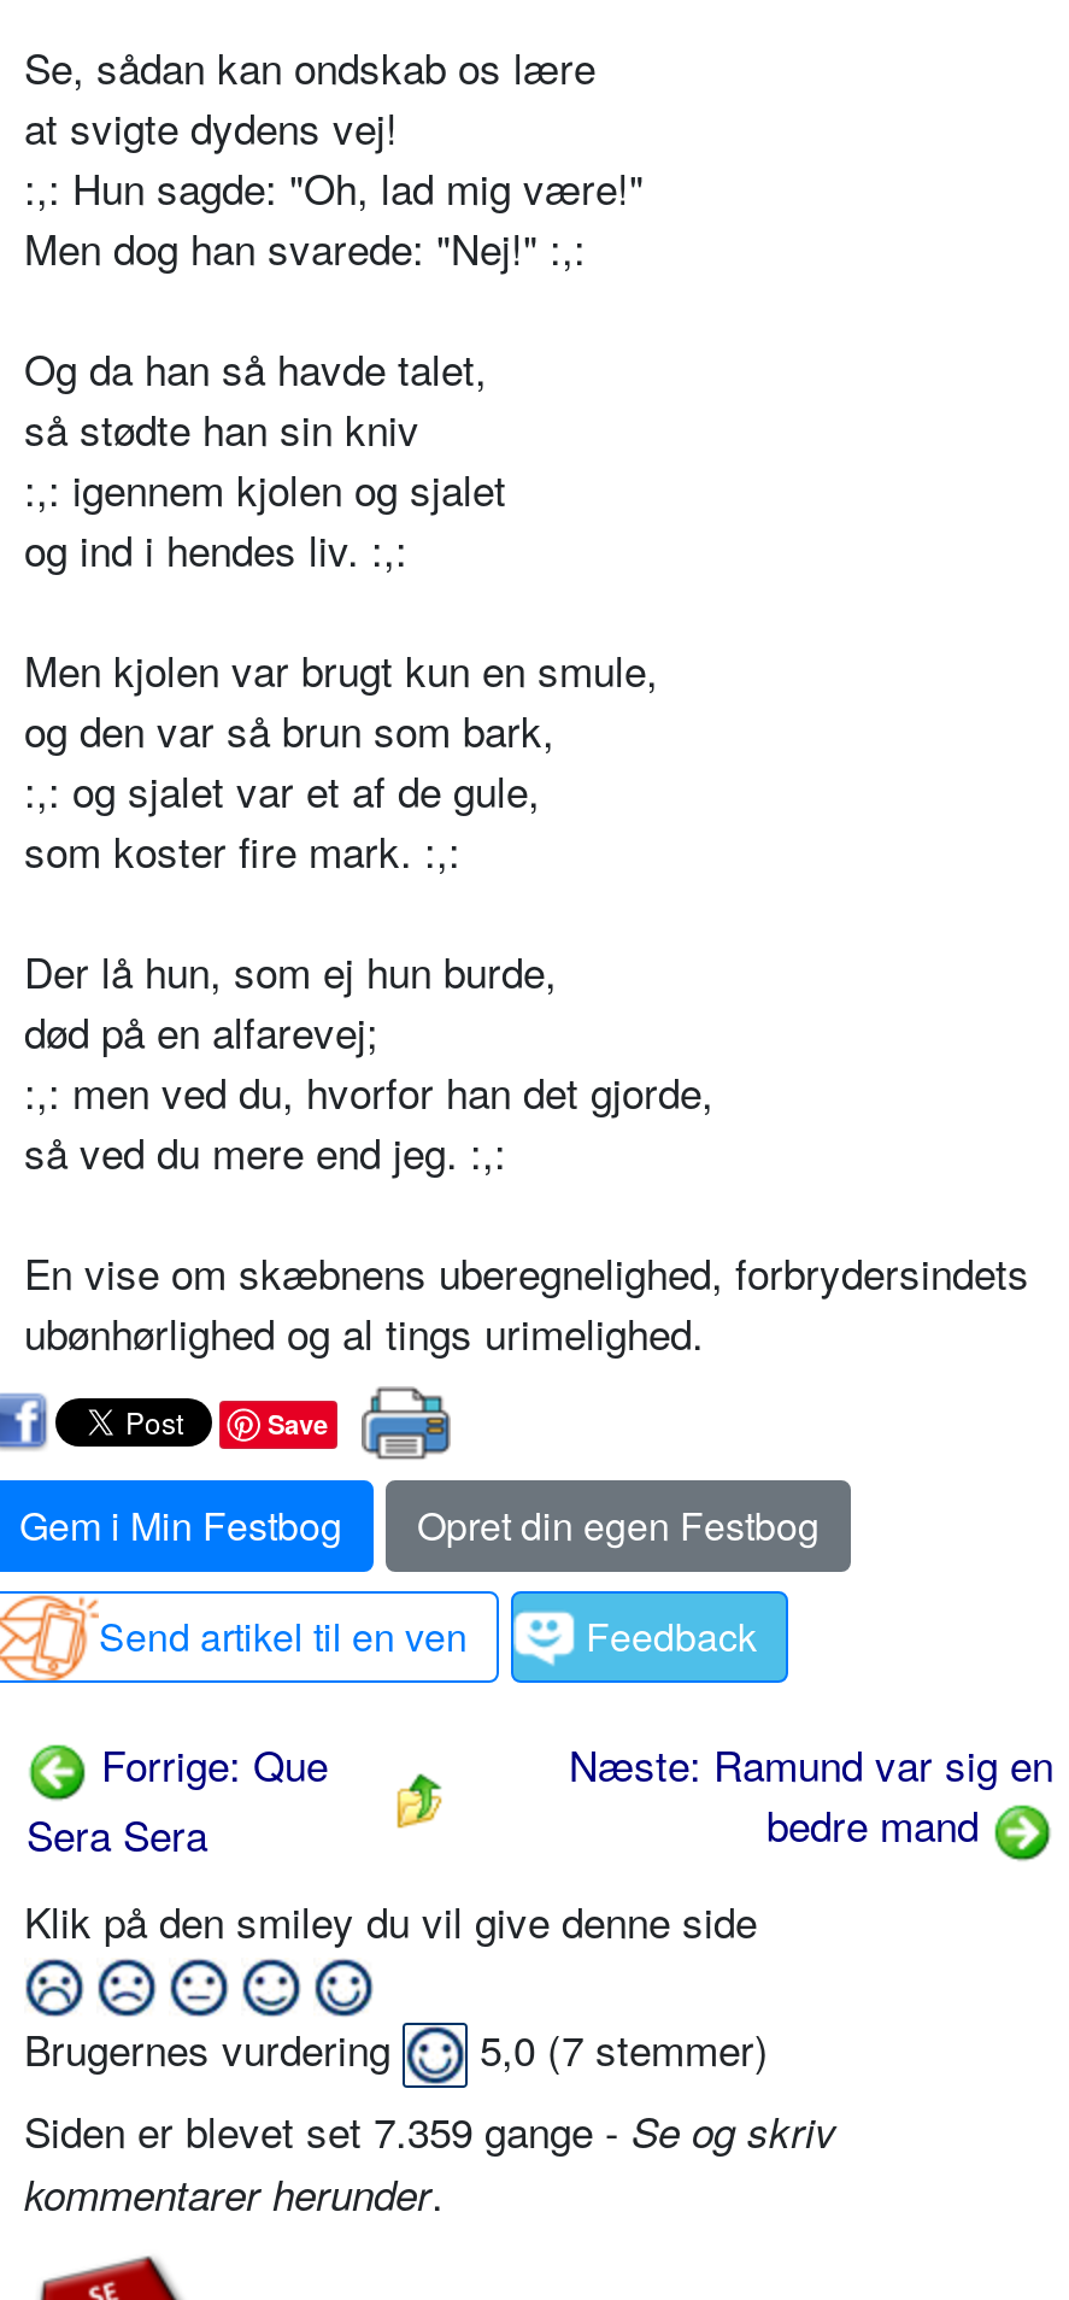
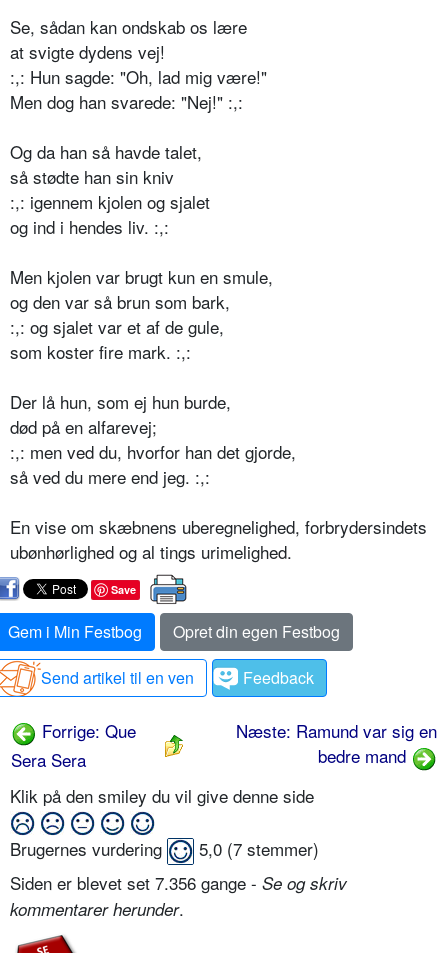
- Siden er blevet set 7.359 gange - Se og skriv
+ Siden er blevet set 7.356 gange - Se og skriv
